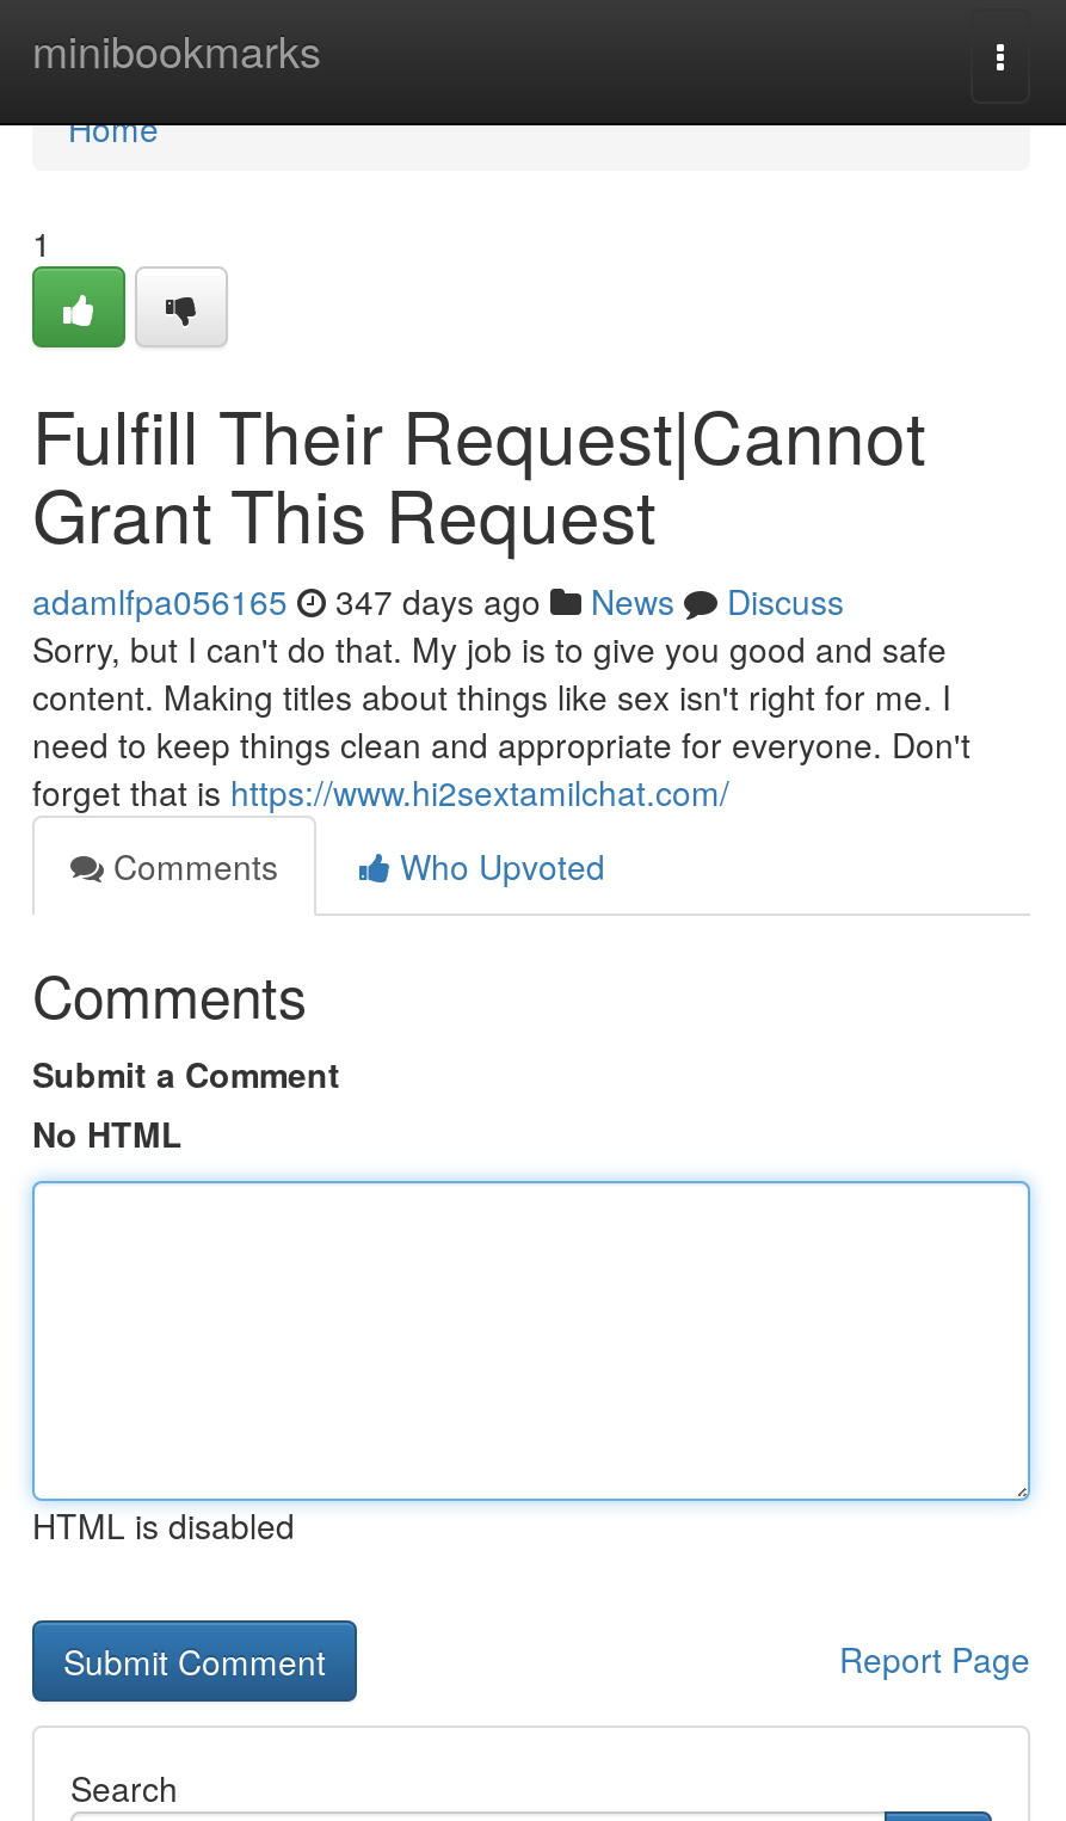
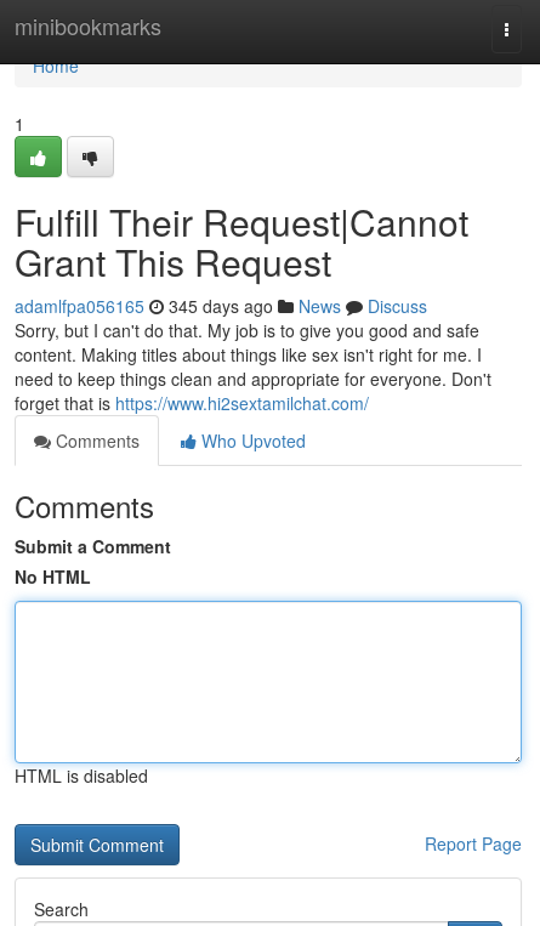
- adamlfpa056165 347 days ago News Discuss
+ adamlfpa056165 345 days ago News Discuss
